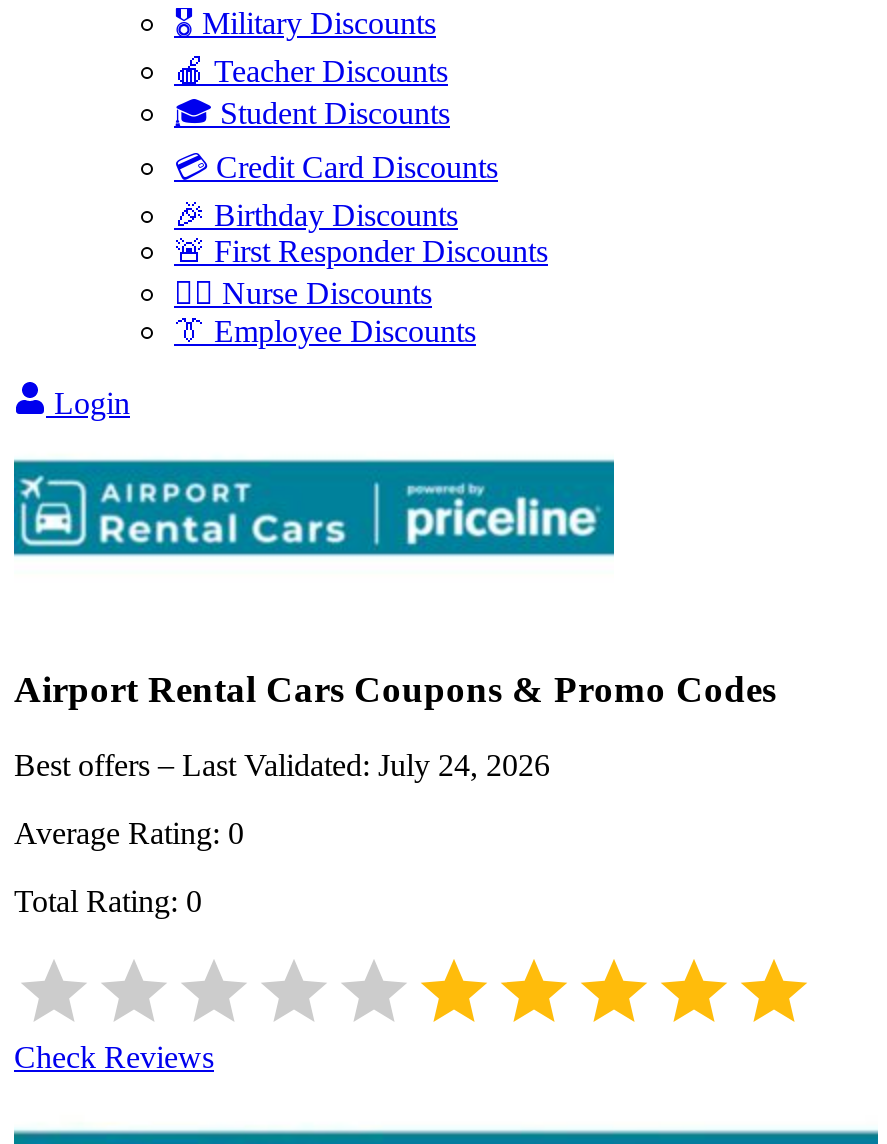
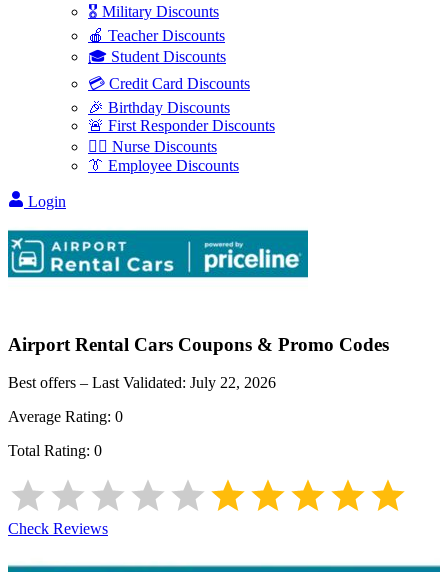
- Best offers – Last Validated: July 24, 2026
+ Best offers – Last Validated: July 22, 2026
